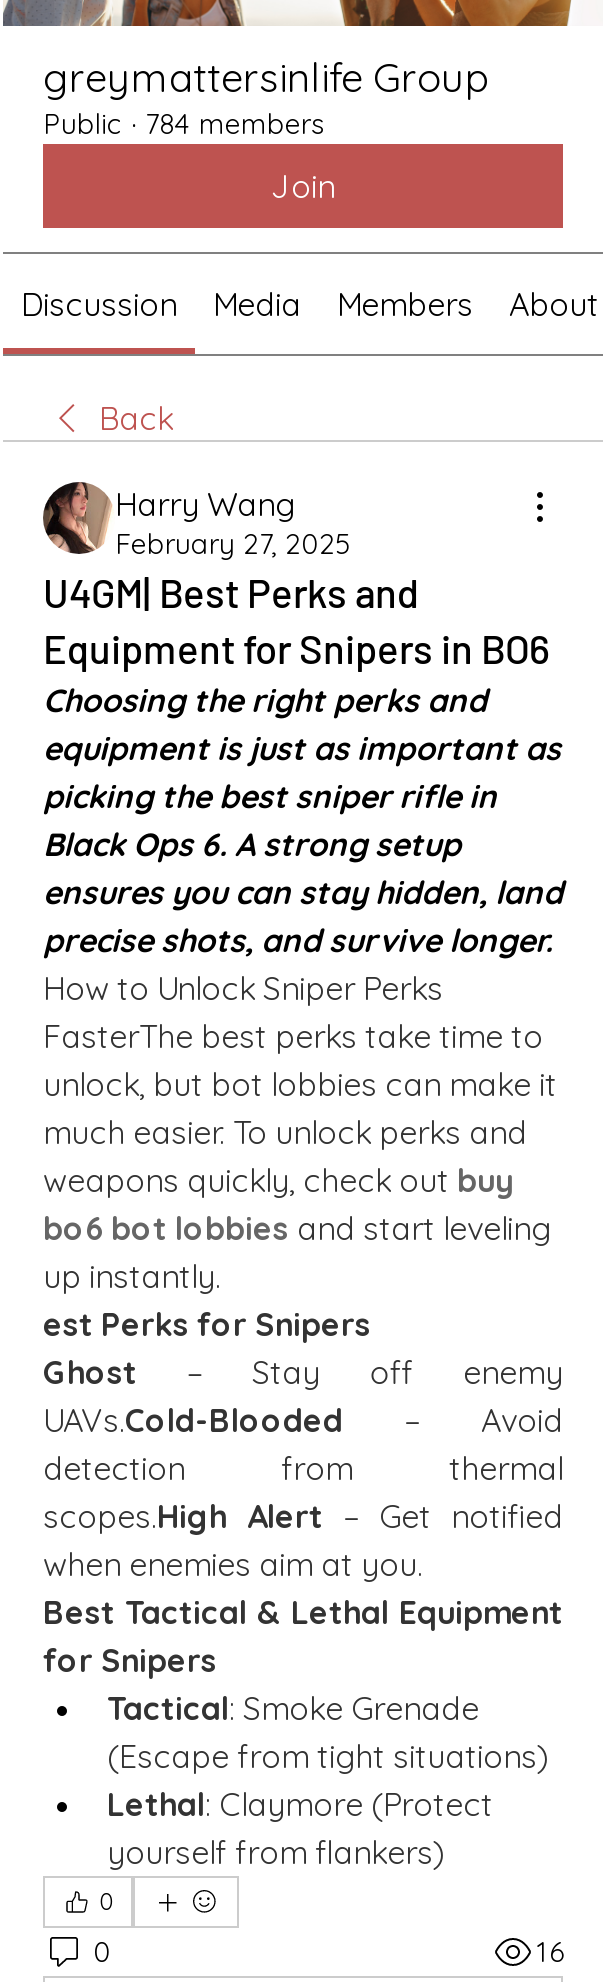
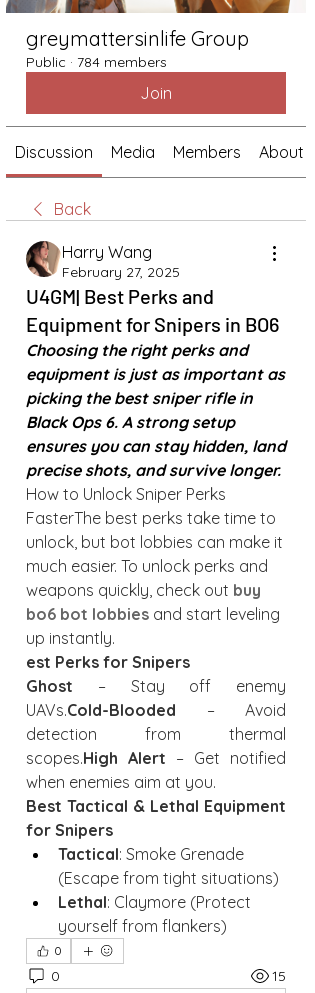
- 16
+ 15
